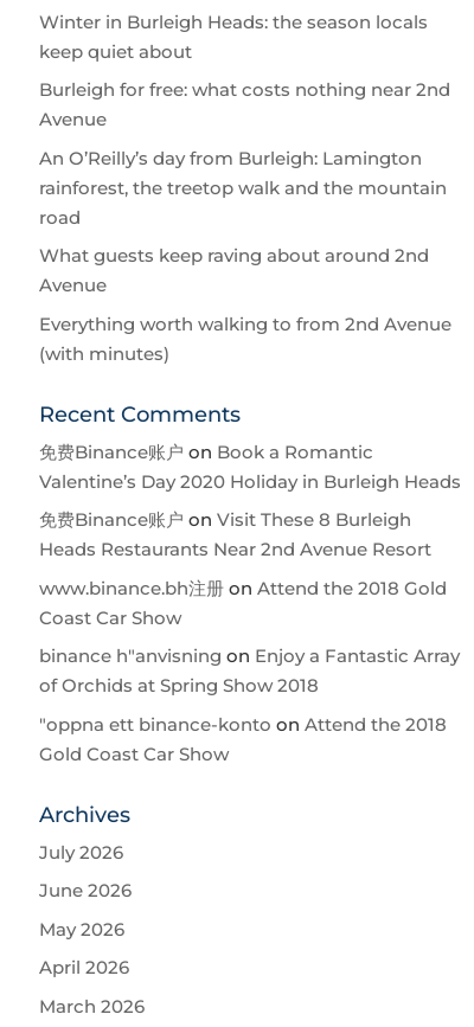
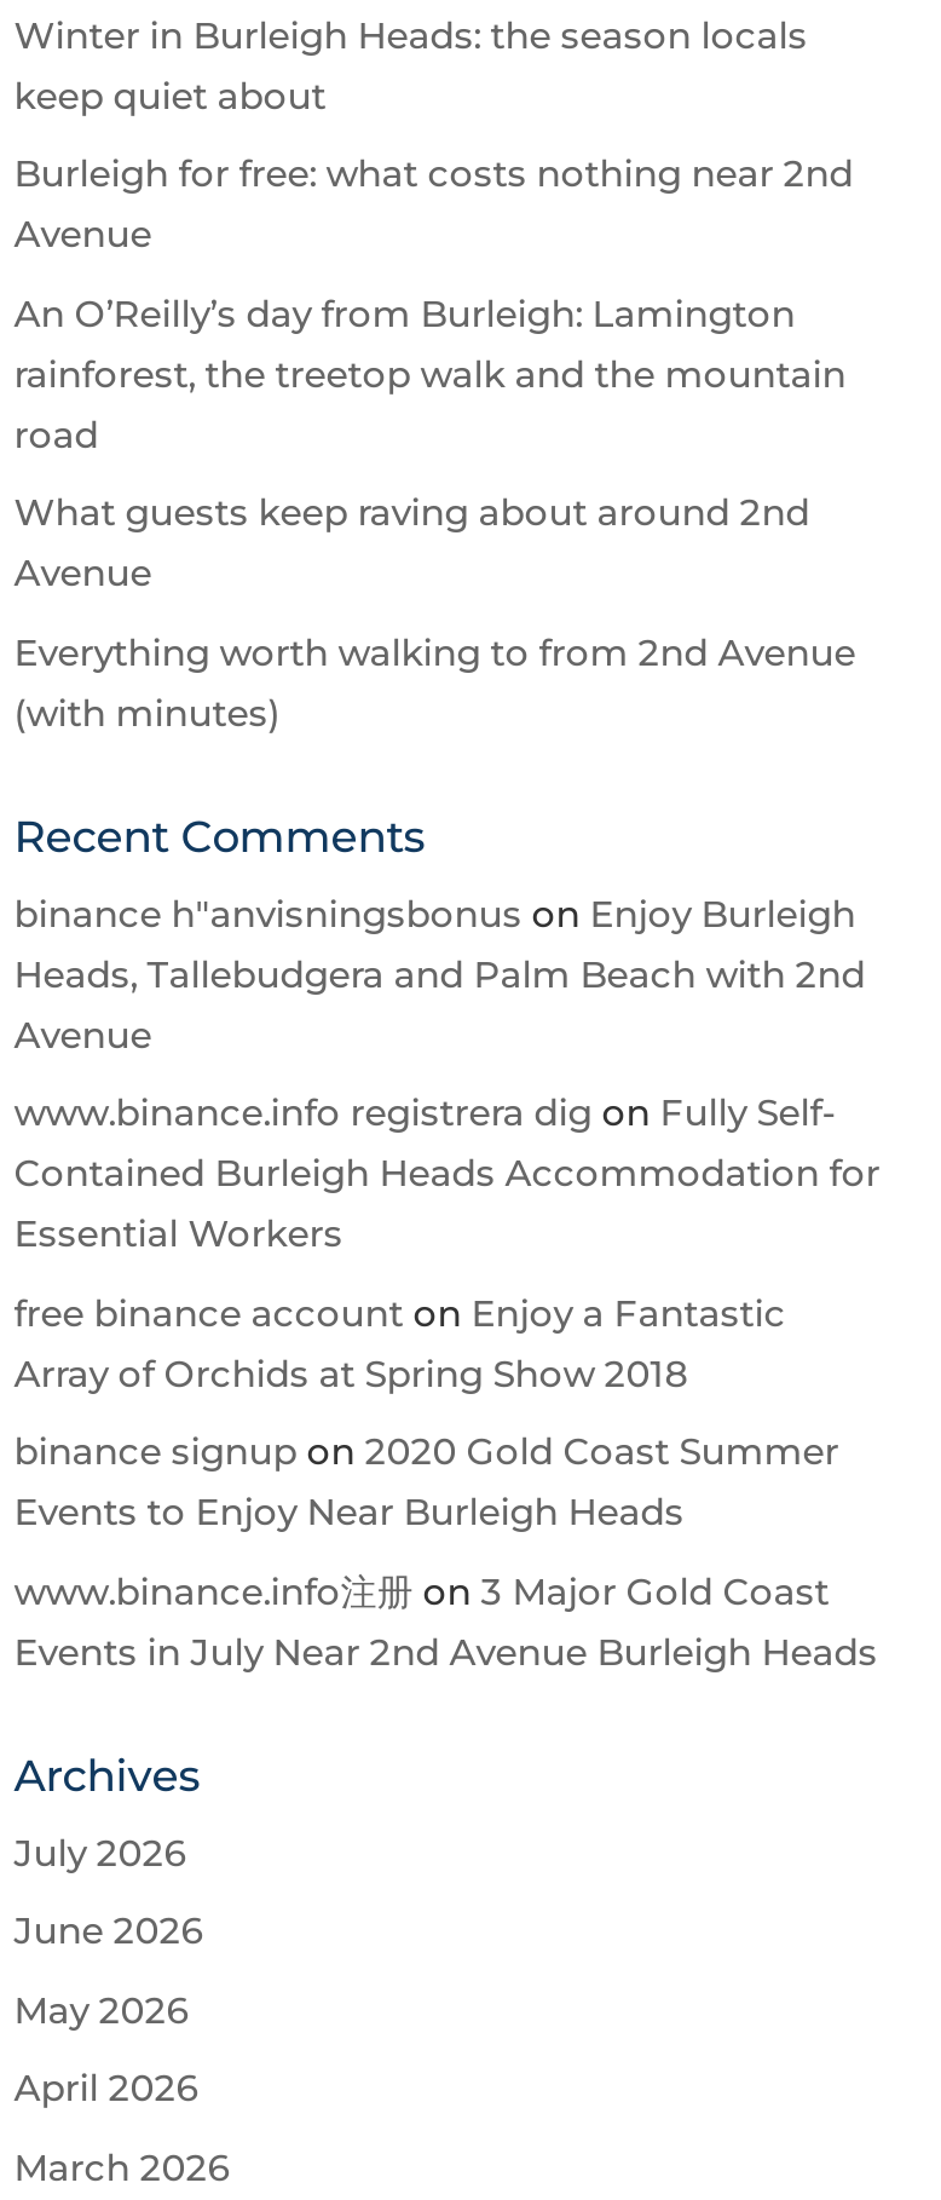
- 免费Binance账户on Book a Romantic
- Valentine’s Day 2020 Holiday in Burleigh Heads
+ binance h"anvisningsbonus on Enjoy Burleigh
+ Heads, Tallebudgera and Palm Beach with 2nd
+ Avenue

- 免费Binance账户on Visit These 8 Burleigh
- Heads Restaurants Near 2nd Avenue Resort
+ www.binance.info registrera dig on Fully Self-
+ Contained Burleigh Heads Accommodation for
+ Essential Workers

- www.binance.bh注册on Attend the 2018 Gold
- Coast Car Show
+ free binance account on Enjoy a Fantastic
+ Array of Orchids at Spring Show 2018

- binance h"anvisning on Enjoy a Fantastic Array
- of Orchids at Spring Show 2018
+ binance signup on 2020 Gold Coast Summer
+ Events to Enjoy Near Burleigh Heads

- "oppna ett binance-konto on Attend the 2018
- Gold Coast Car Show
+ www.binance.info注册on 3 Major Gold Coast
+ Events in July Near 2nd Avenue Burleigh Heads
